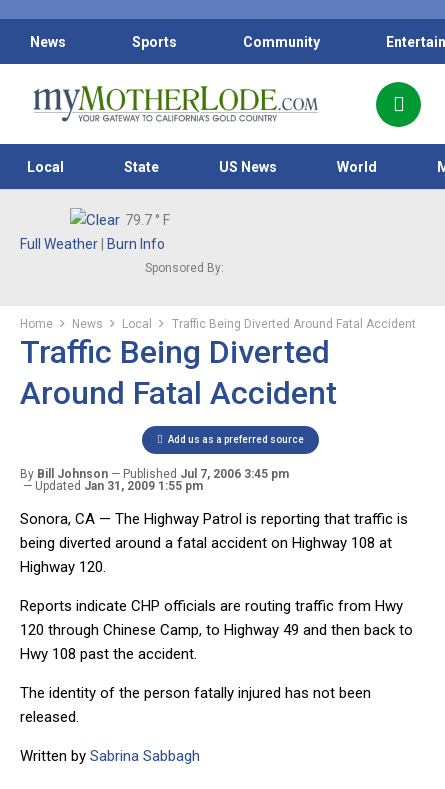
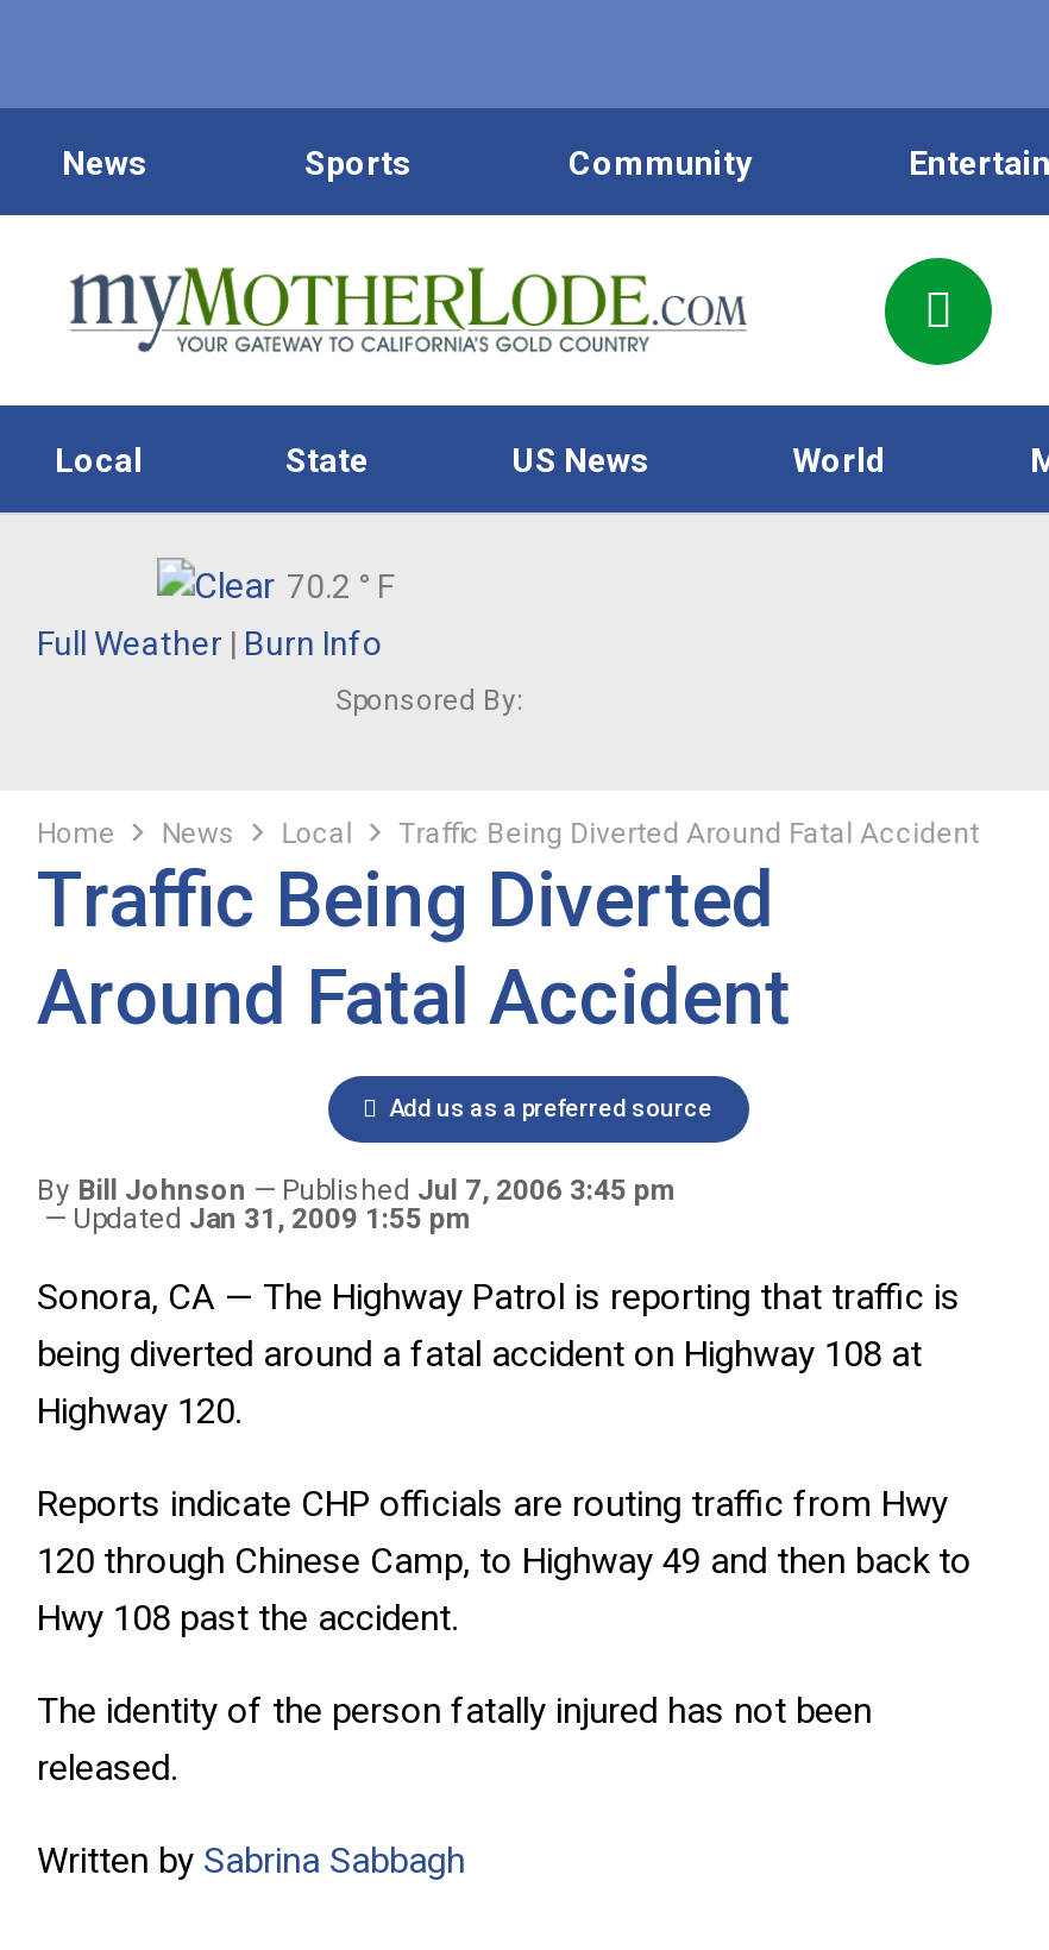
- 79.7 ° F
+ 70.2 ° F
